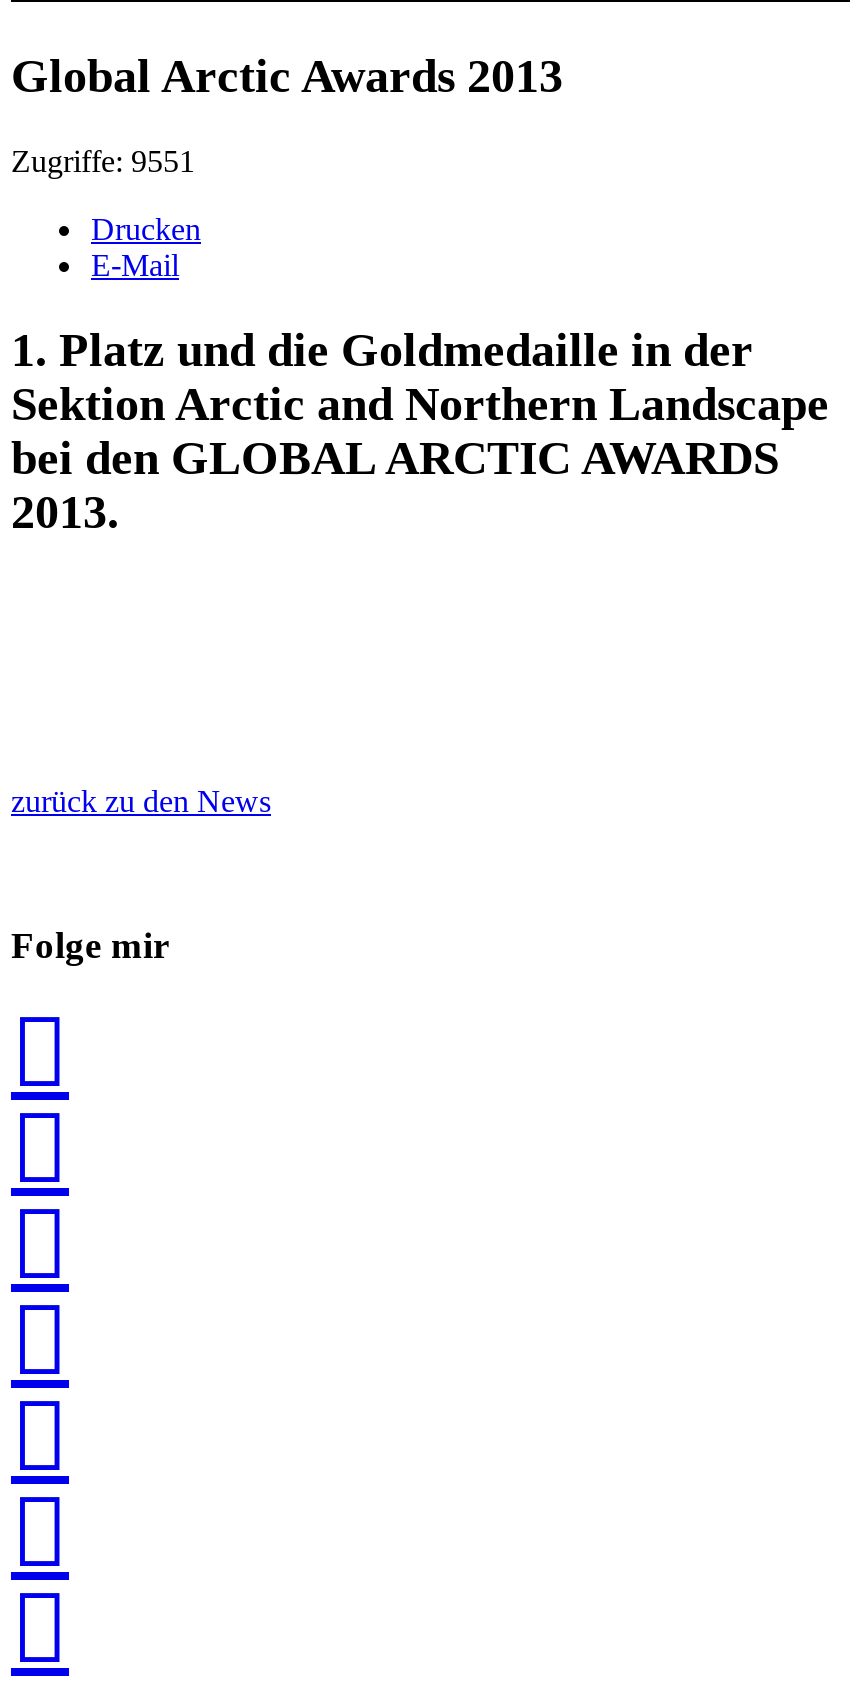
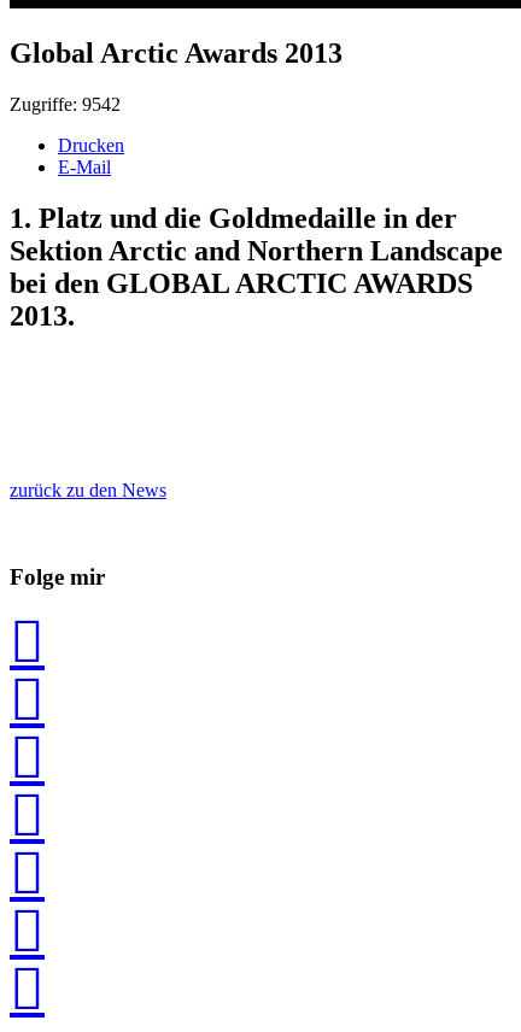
- Zugriffe: 9551
+ Zugriffe: 9542
